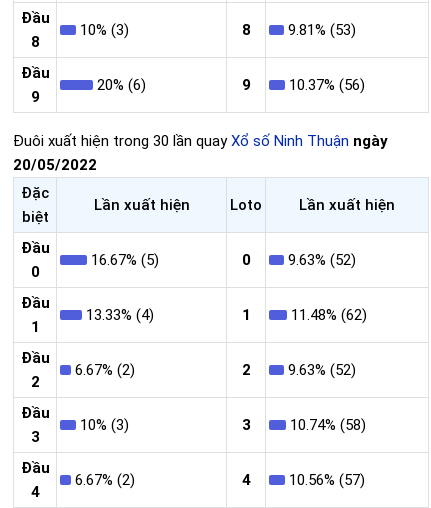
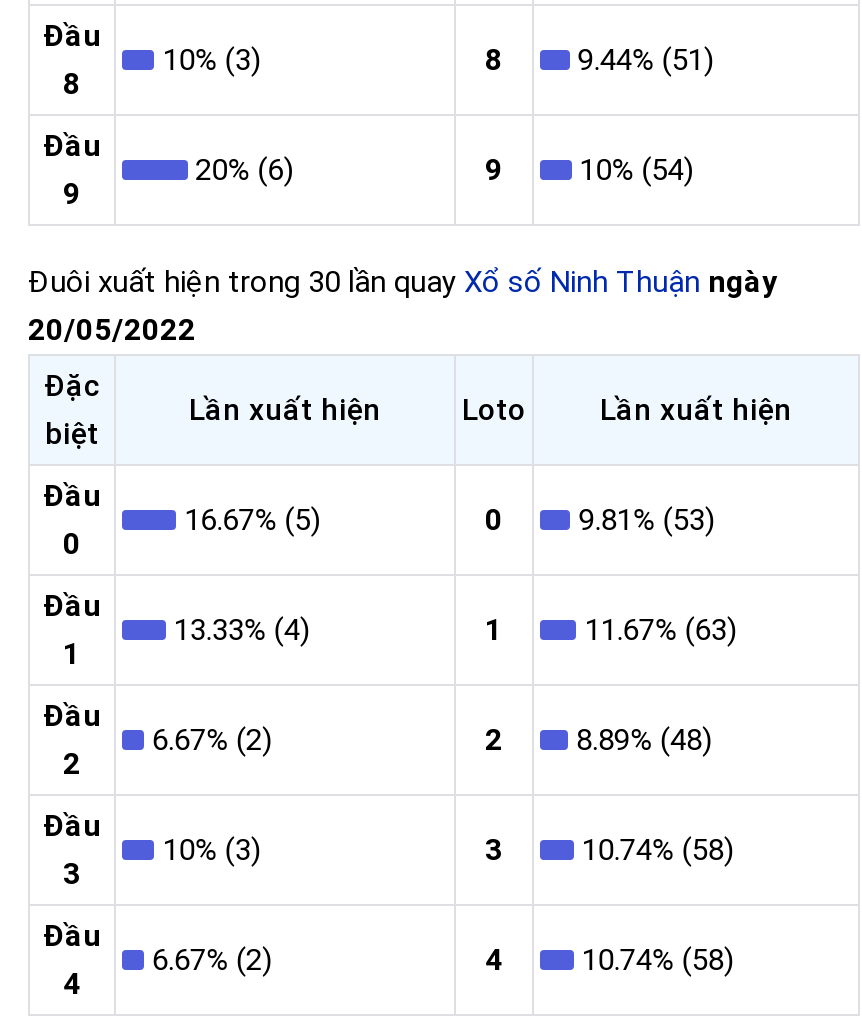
- 8 9.81% (53)
+ 8 9.44% (51)

- 9 10.37% (56)
+ 9 10% (54)

- 0 9.63% (52)
+ 0 9.81% (53)

- 11.48% (62)
+ 11.67% (63)

- 2 9.63% (52)
+ 2 8.89% (48)

- 4 10.56% (57)
+ 4 10.74% (58)
